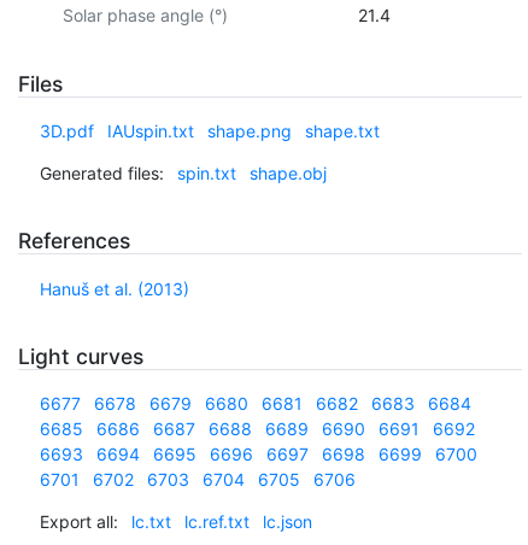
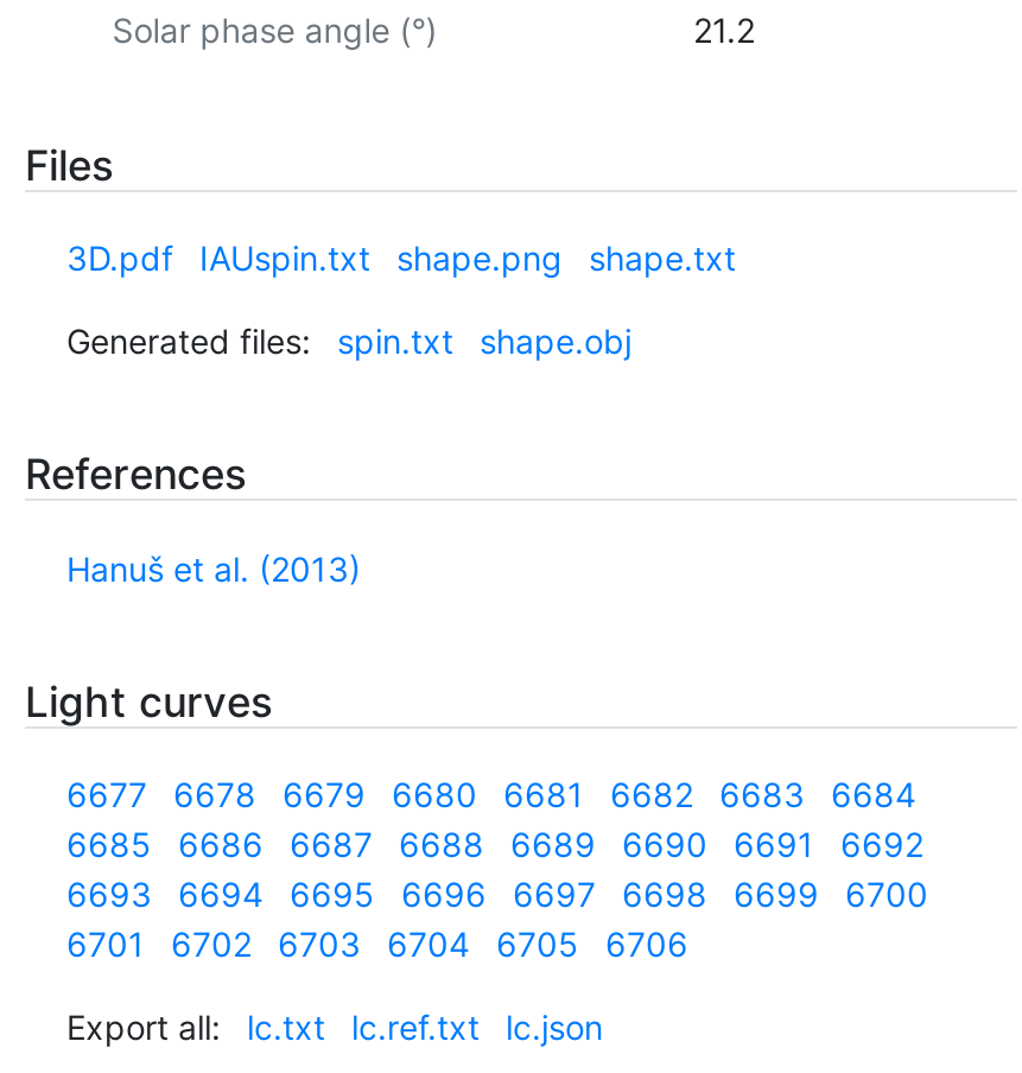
- 21.4
+ 21.2
